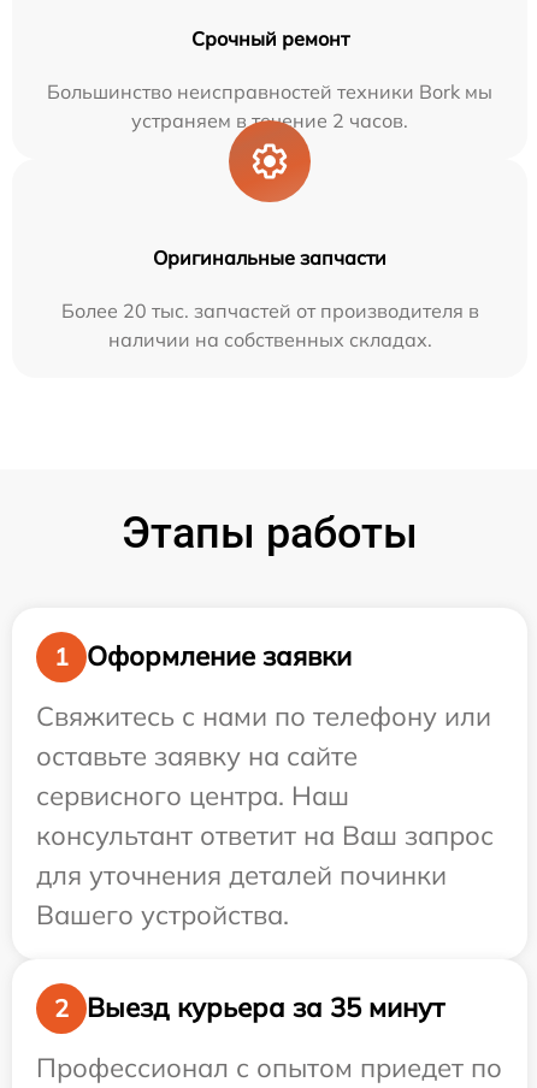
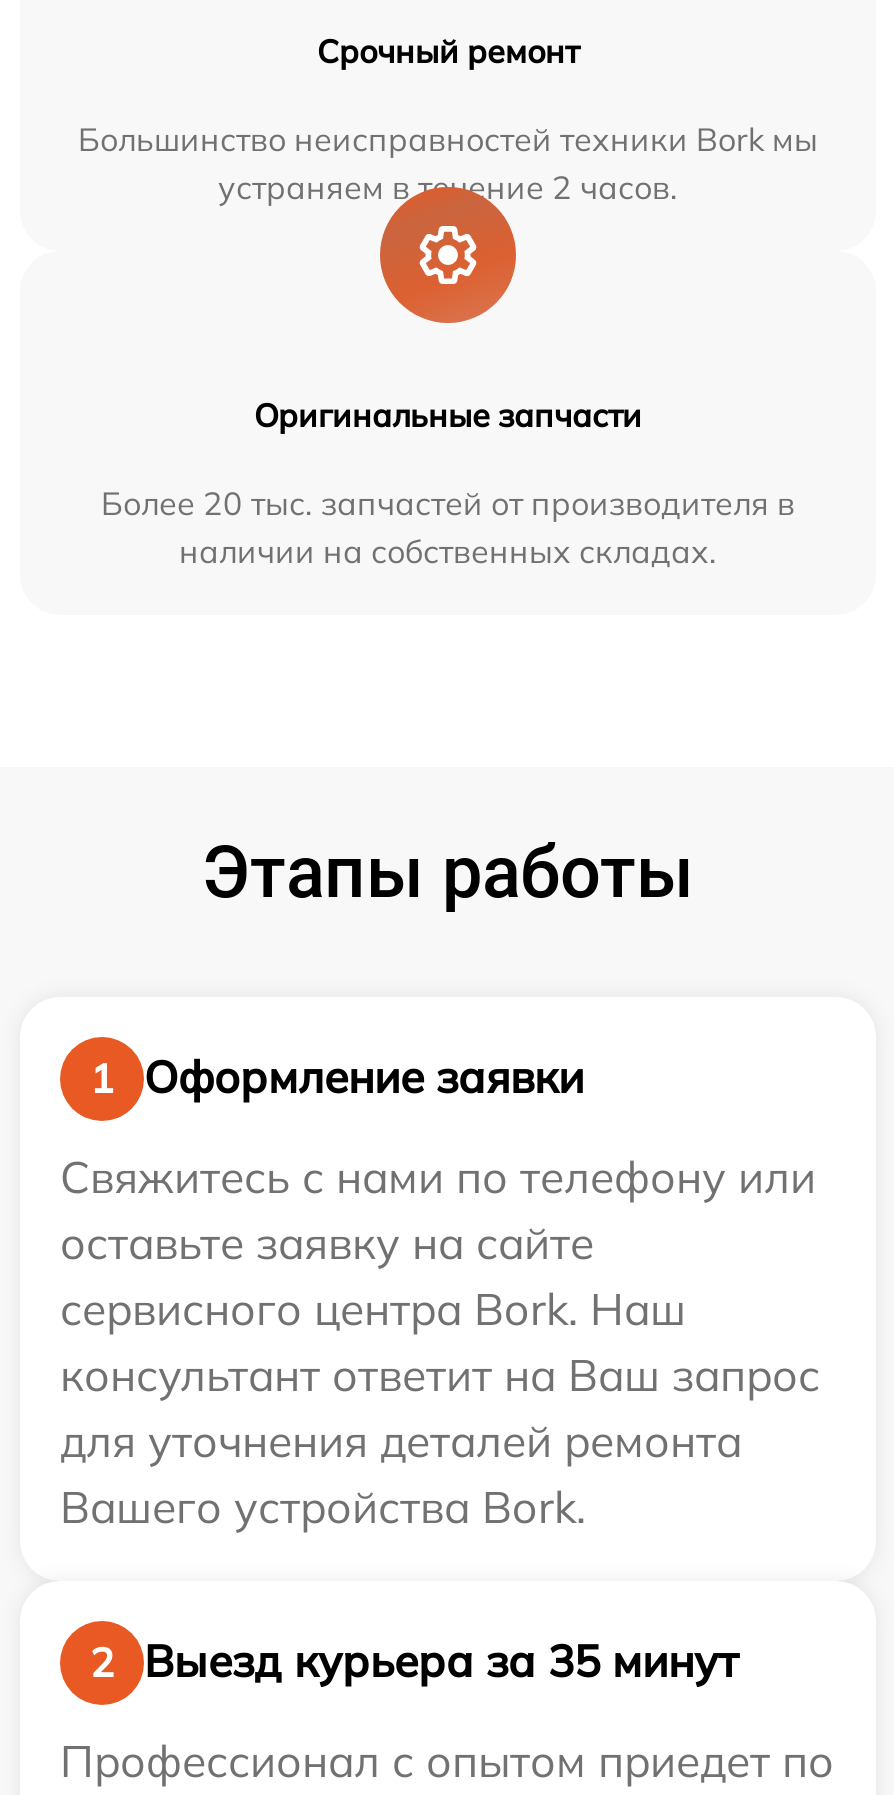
- сервисного центра. Наш
+ сервисного центра Bork. Наш

- для уточнения деталей починки
- Вашего устройства.
+ для уточнения деталей ремонта
+ Вашего устройства Bork.
